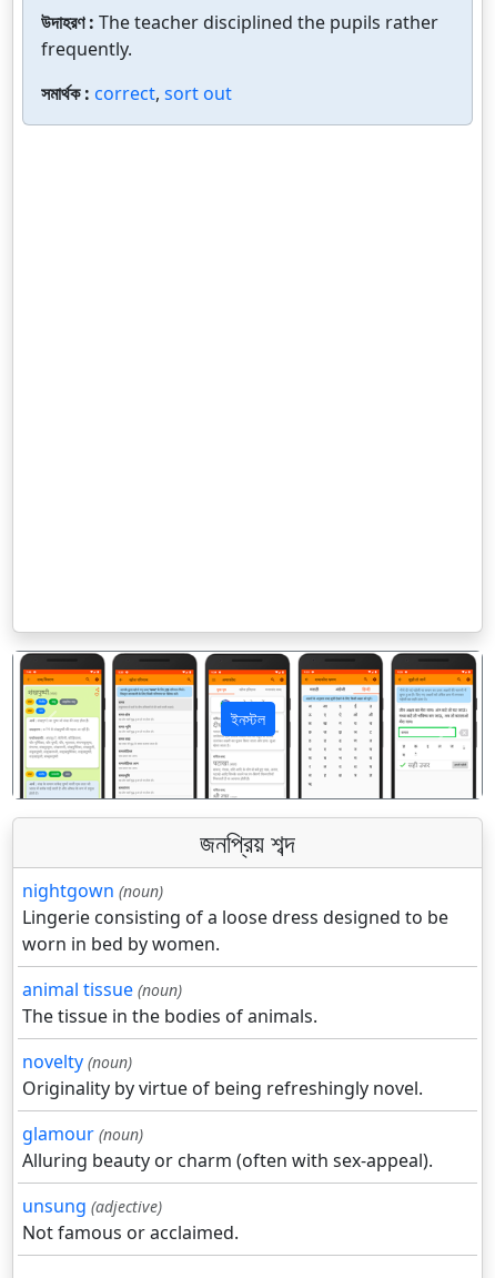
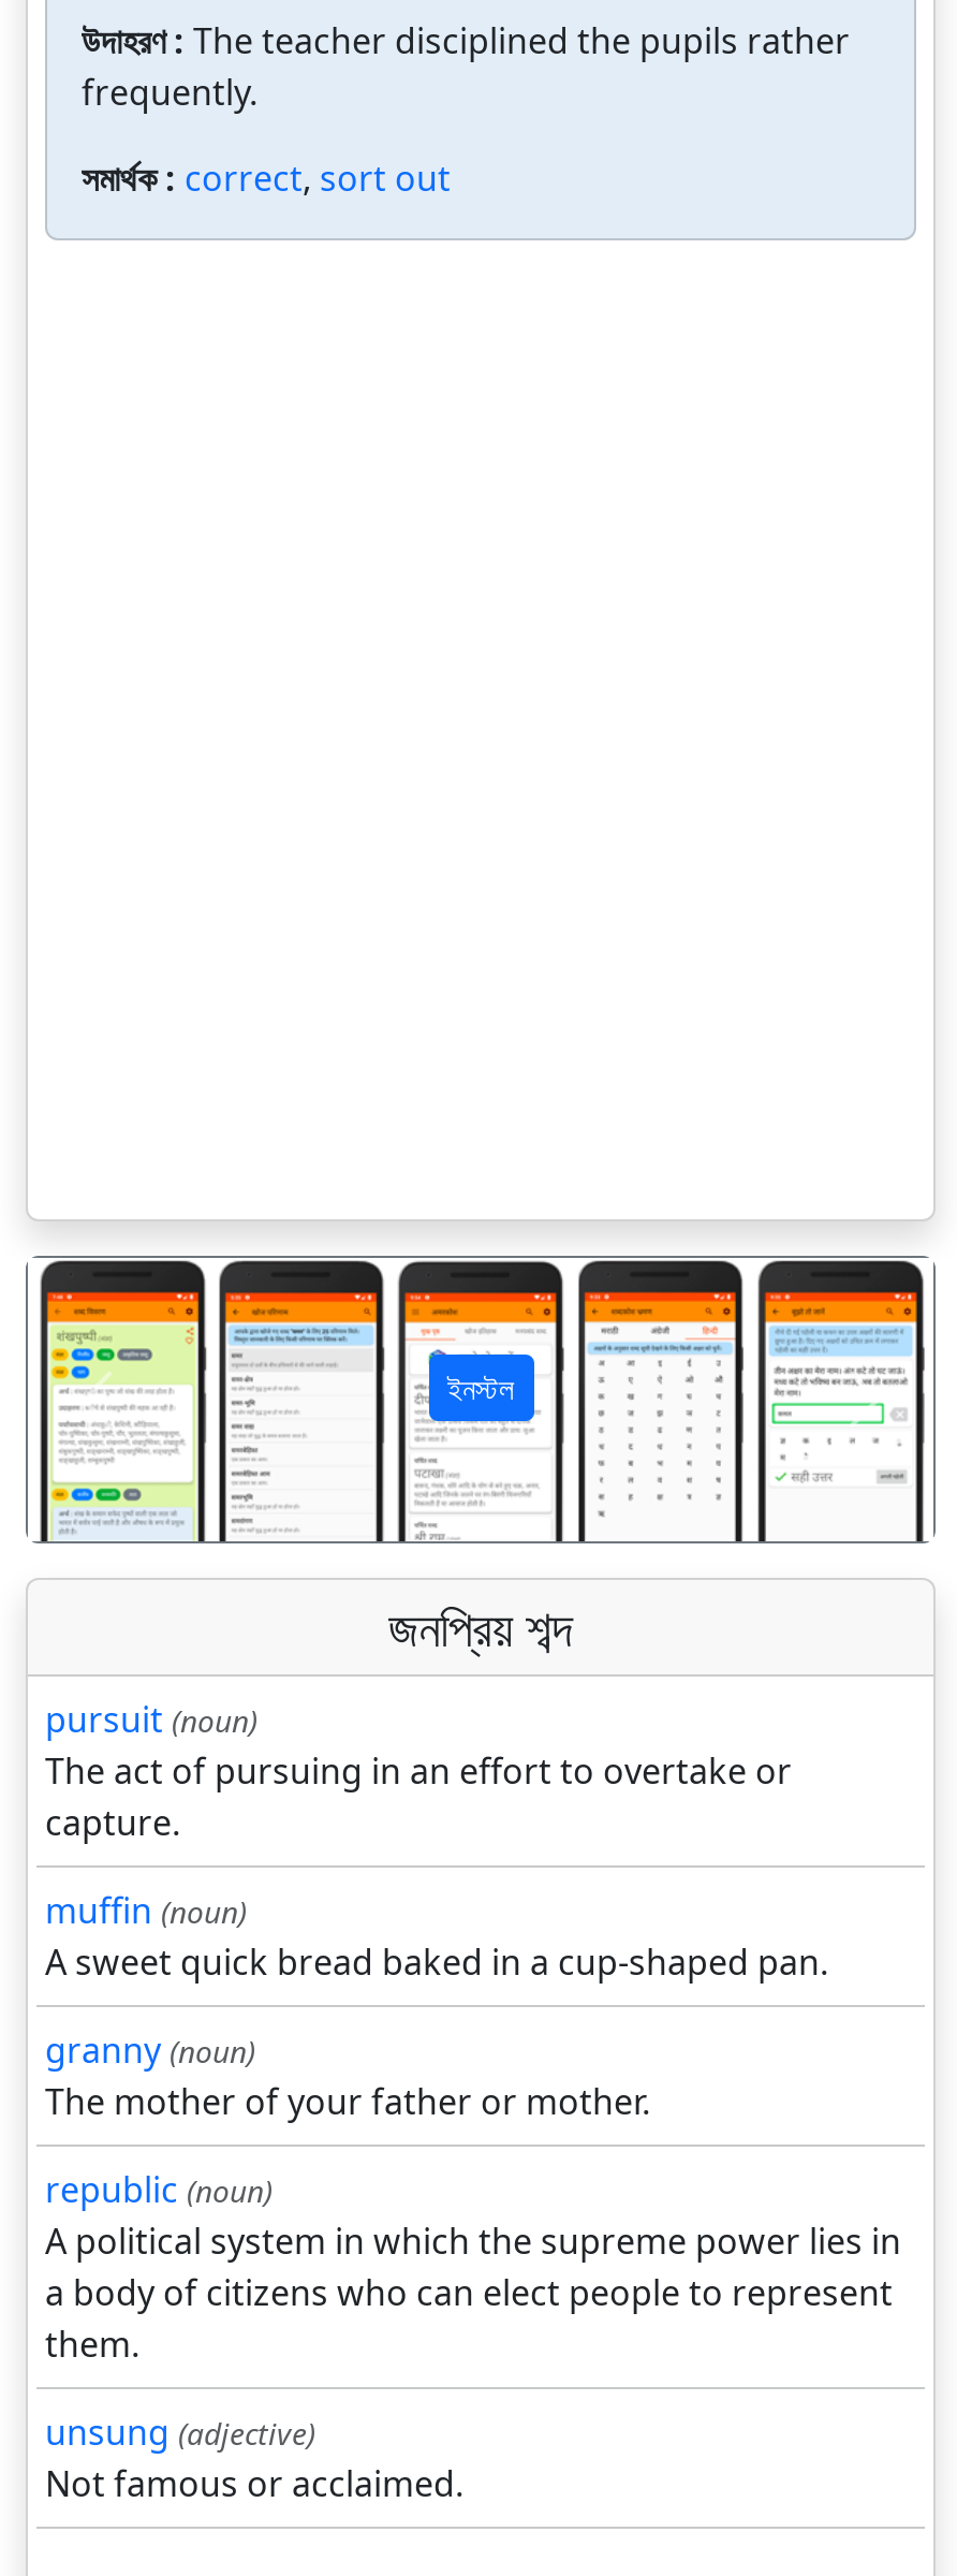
- nightgown (noun)
- Lingerie consisting of a loose dress designed to be
- worn in bed by women.
+ pursuit (noun)
+ The act of pursuing in an effort to overtake or
+ capture.

- animal tissue (noun)
- The tissue in the bodies of animals.
+ muffin (noun)
+ A sweet quick bread baked in a cup-shaped pan.

- novelty (noun)
- Originality by virtue of being refreshingly novel.
+ granny (noun)
+ The mother of your father or mother.

- glamour (noun)
- Alluring beauty or charm (often with sex-appeal).
+ republic (noun)
+ A political system in which the supreme power lies in
+ a body of citizens who can elect people to represent
+ them.
